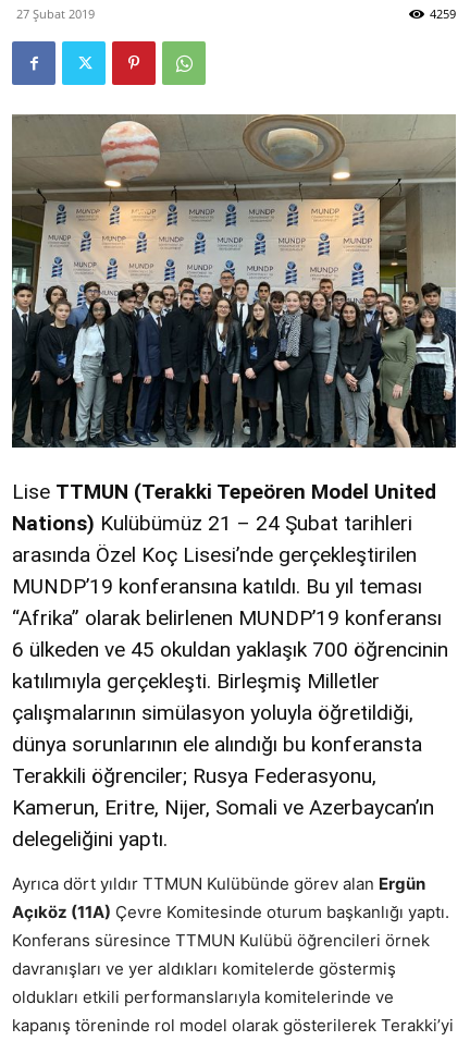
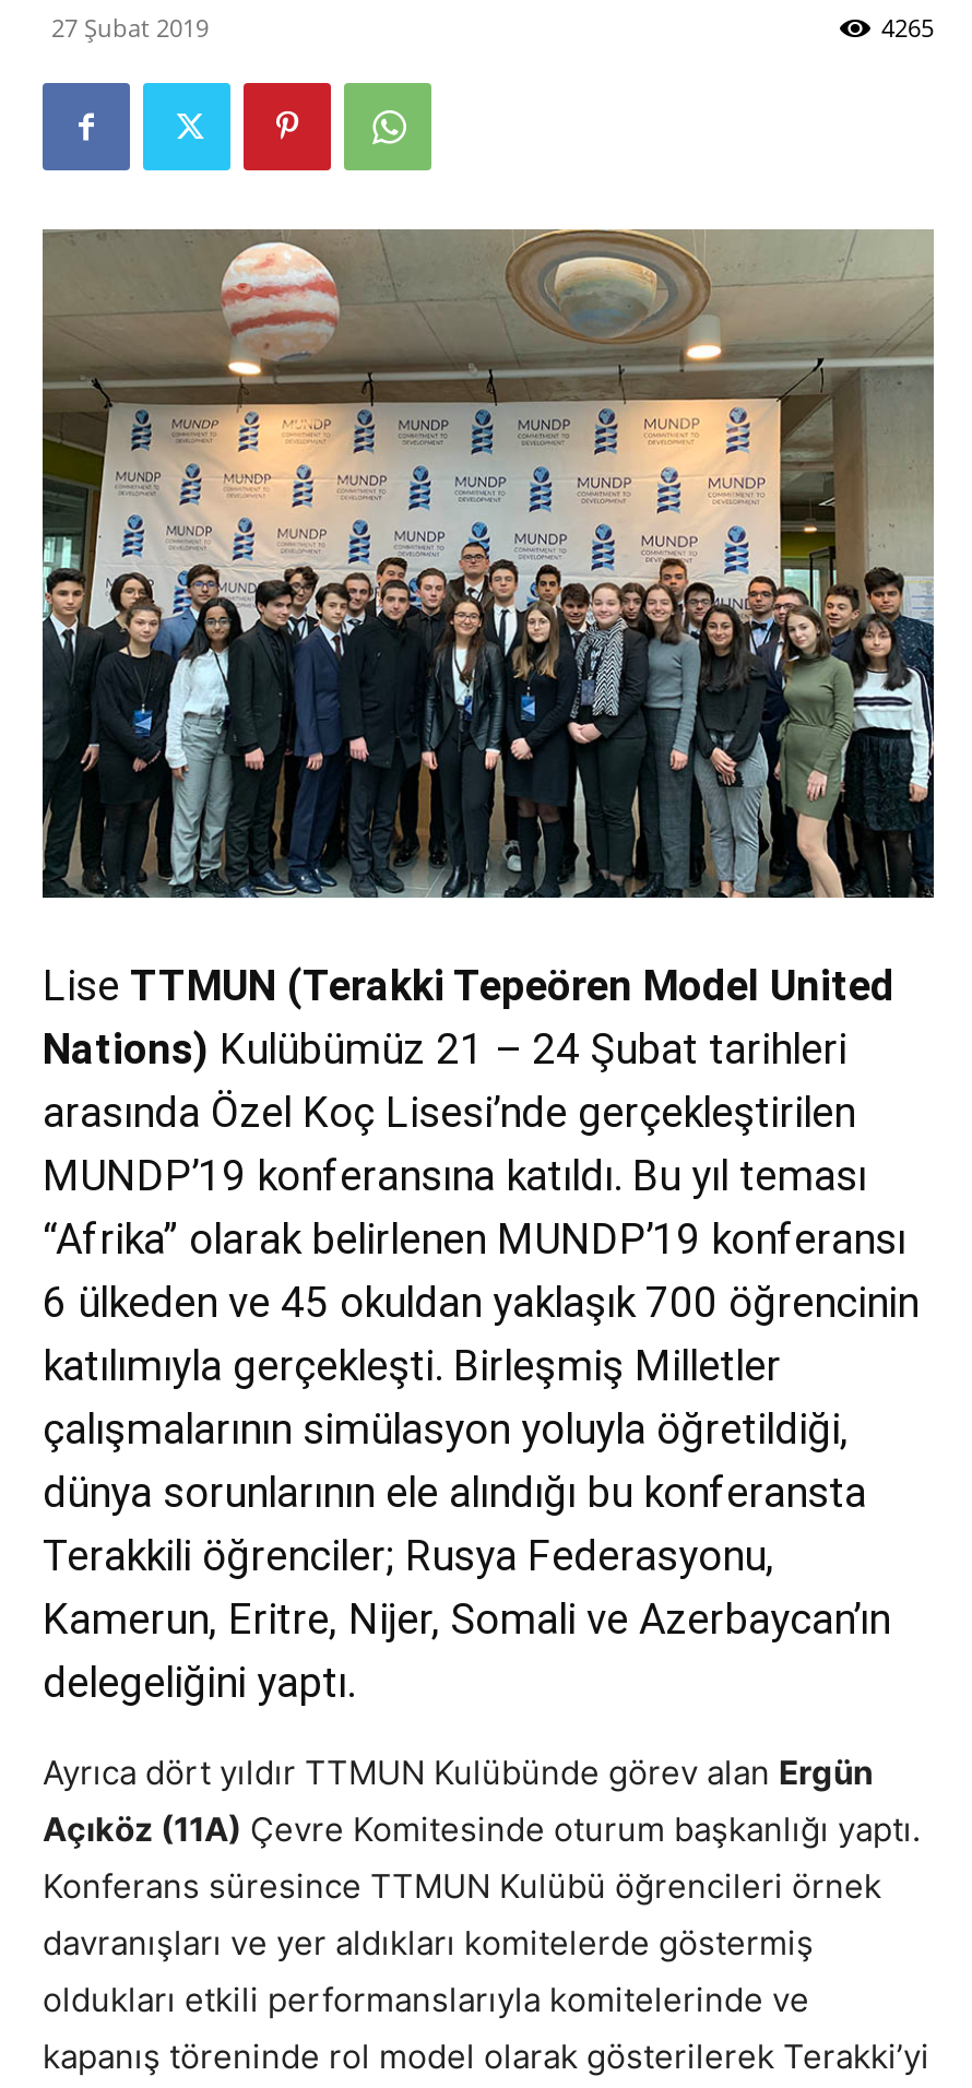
- 4259
+ 4265
